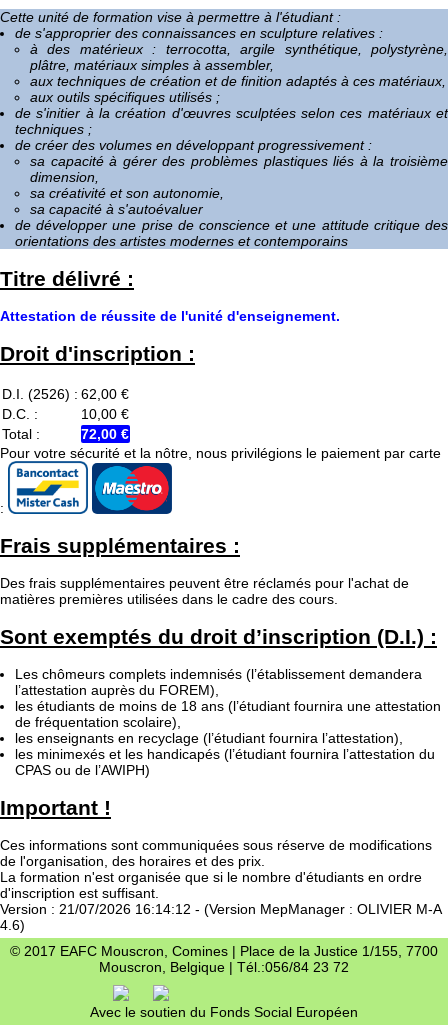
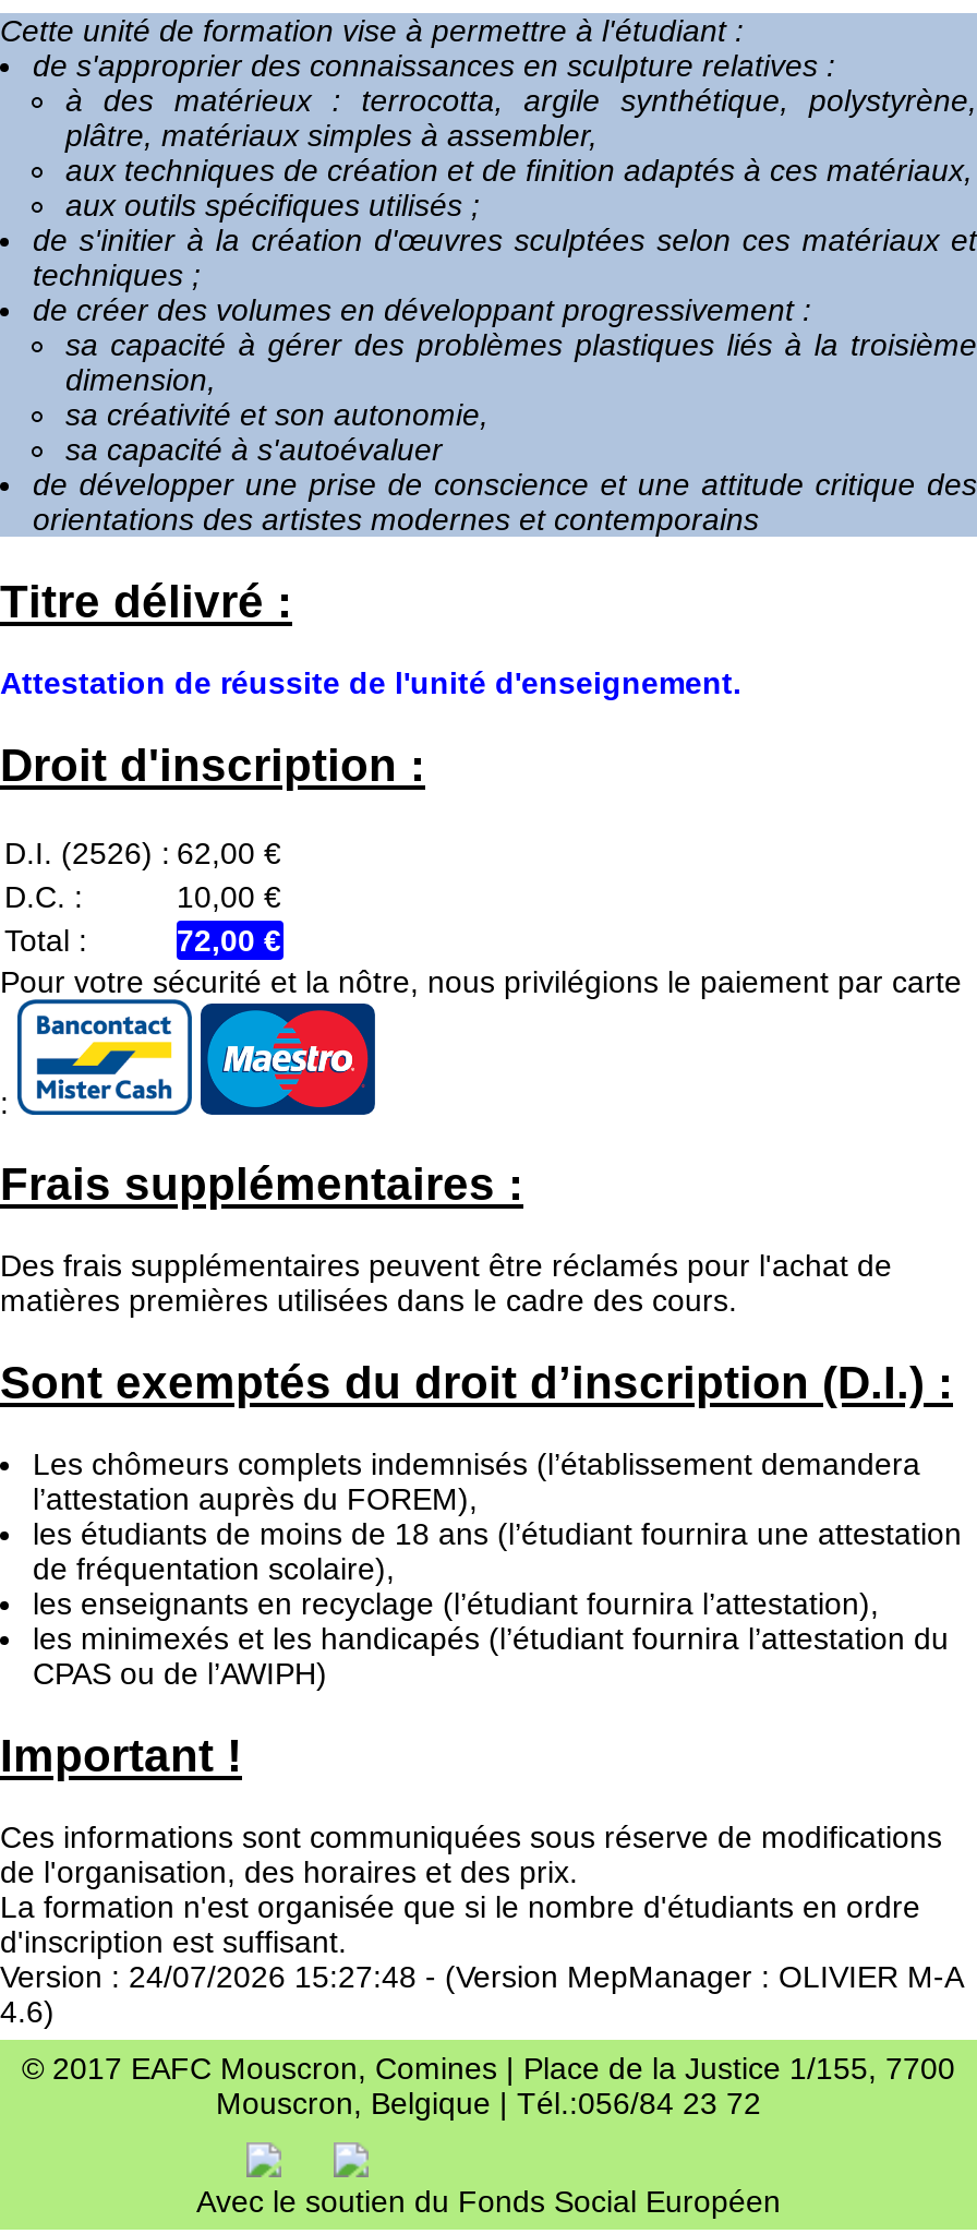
- Version : 21/07/2026 16:14:12 - (Version MepManager : OLIVIER M-A
+ Version : 24/07/2026 15:27:48 - (Version MepManager : OLIVIER M-A
